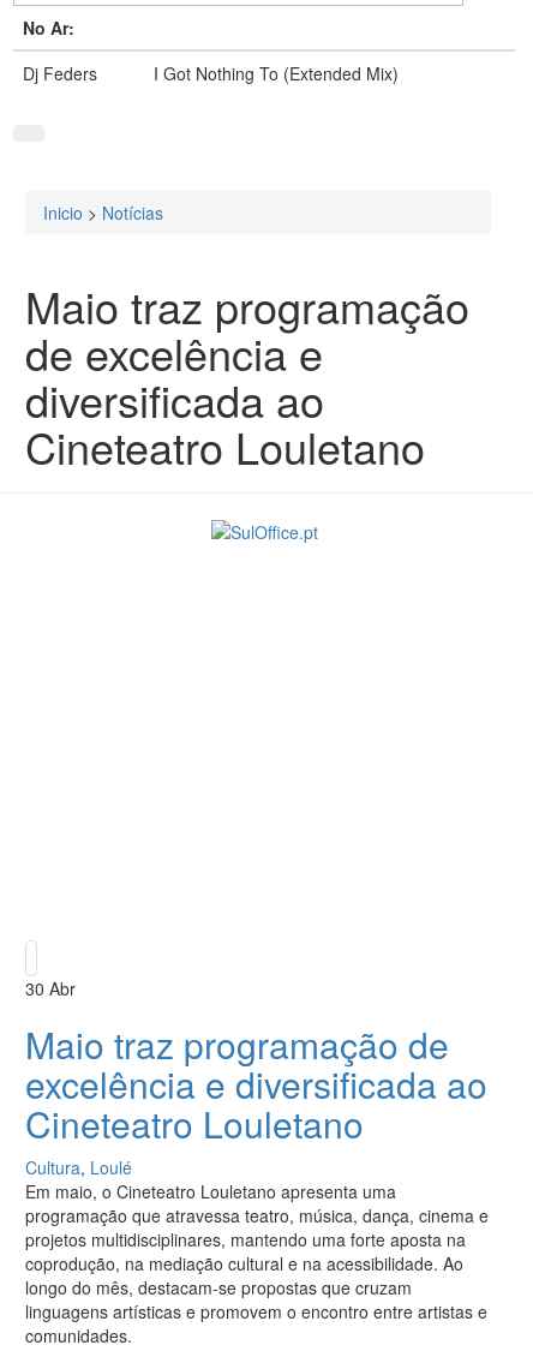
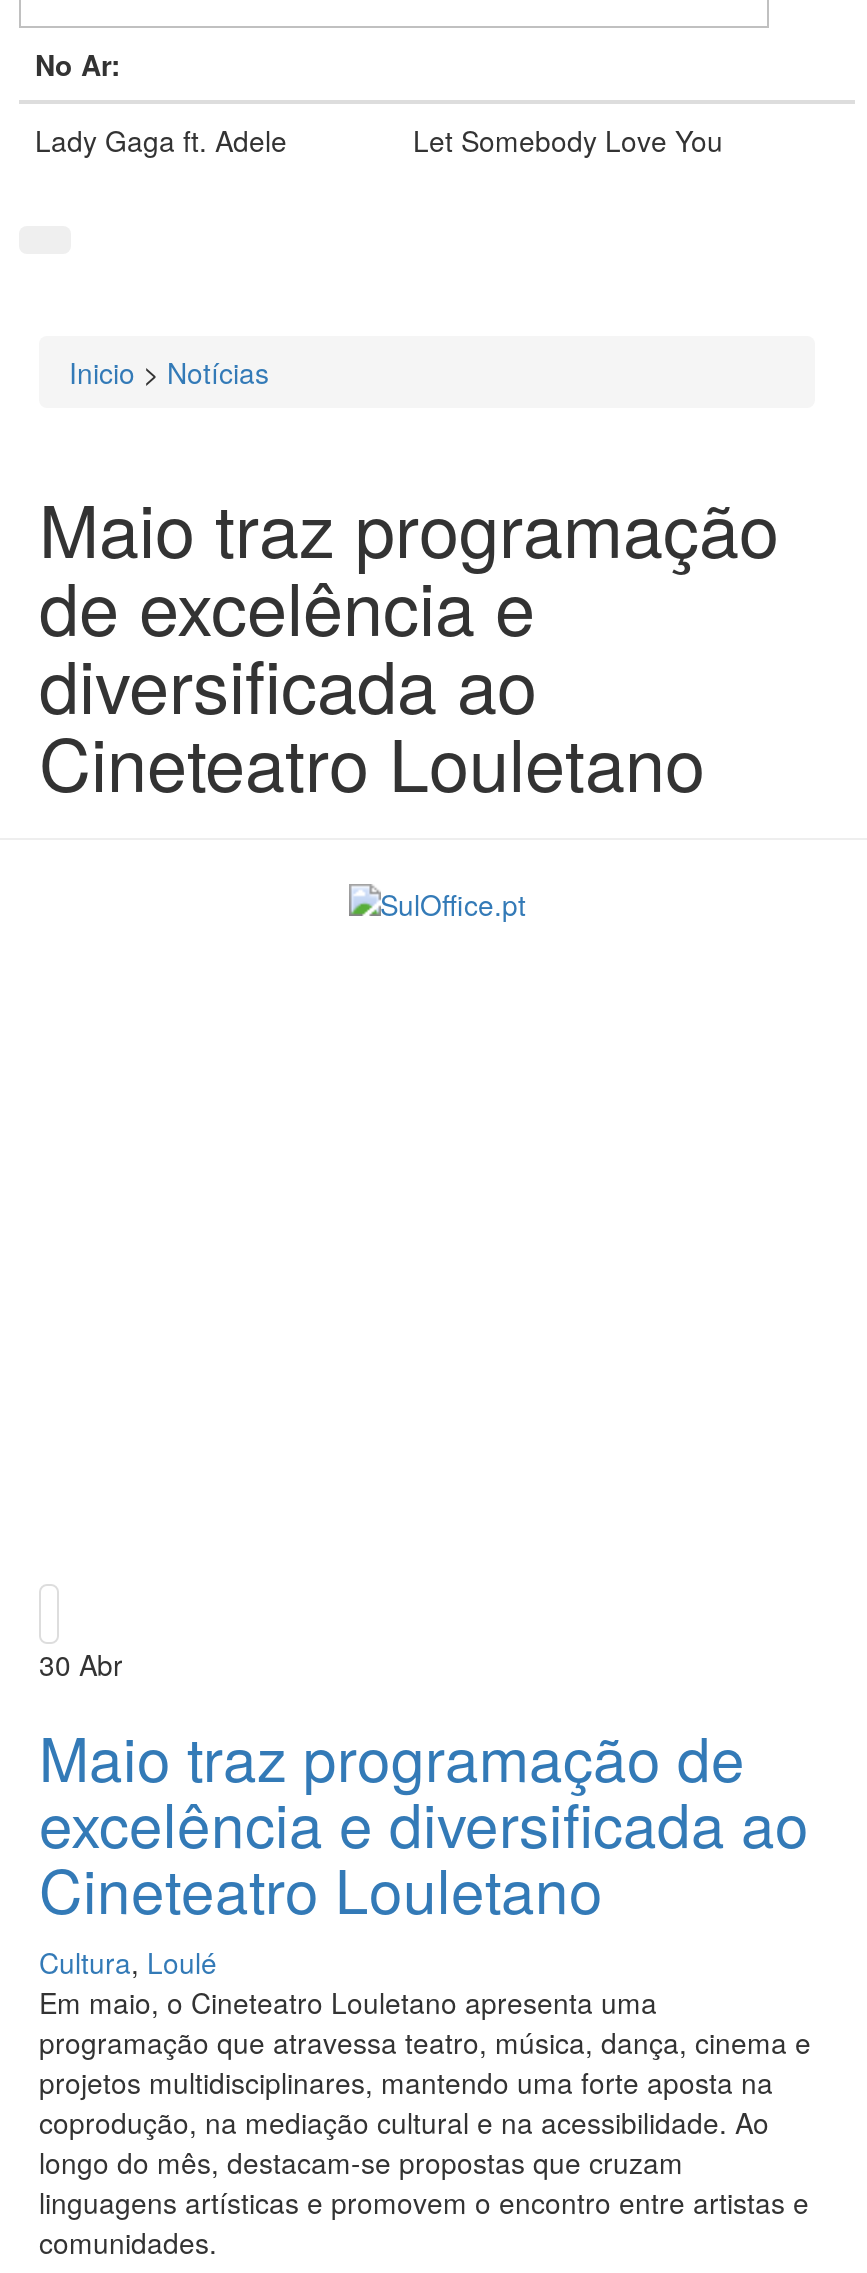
- Dj Feders
- I Got Nothing To (Extended Mix)
+ Lady Gaga ft. Adele
+ Let Somebody Love You
